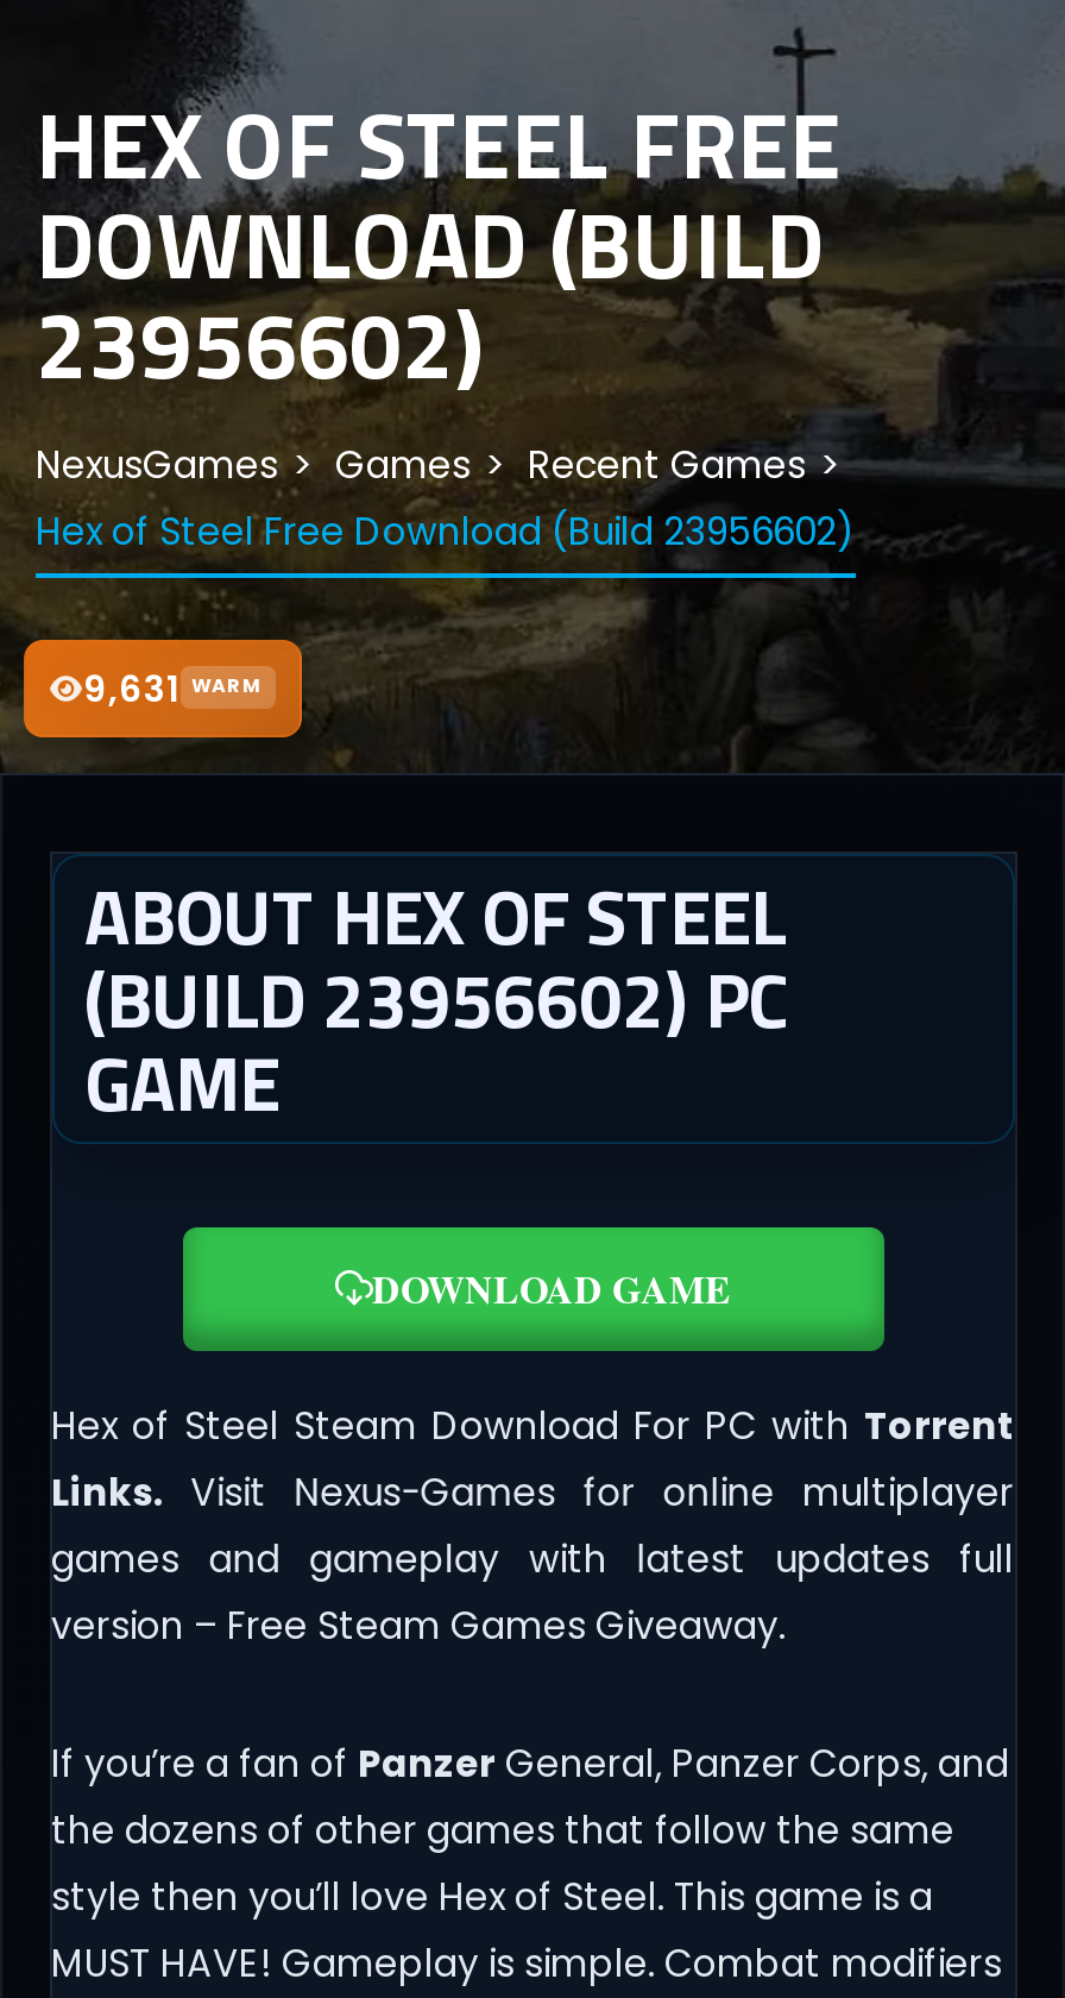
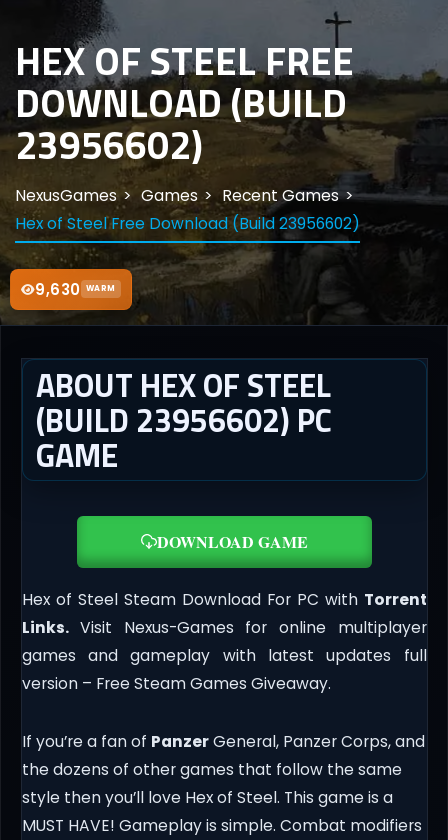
- 9,631 WARM
+ 9,630 WARM
